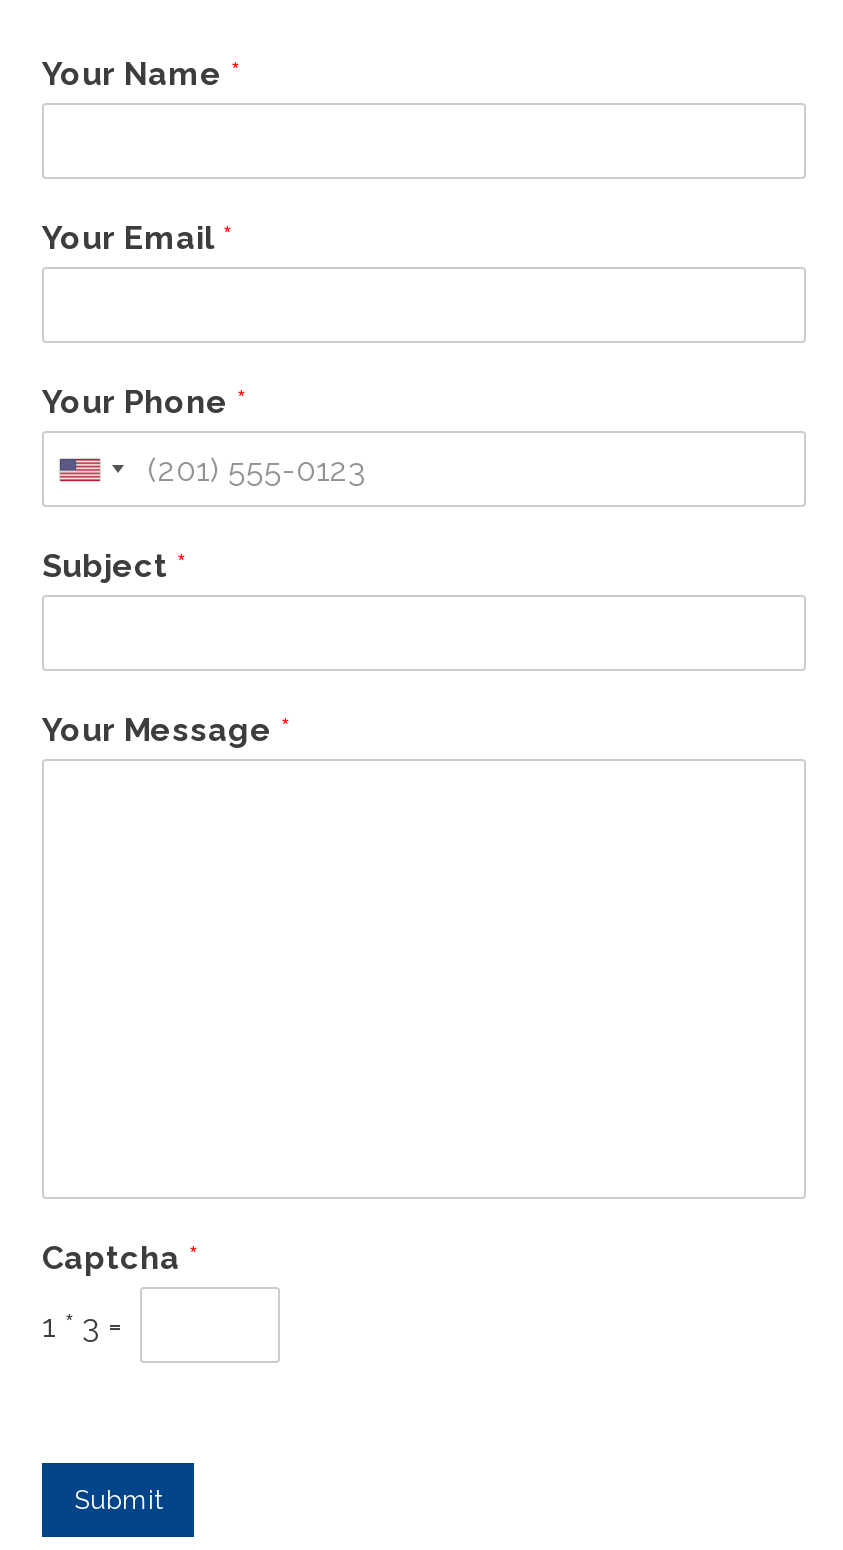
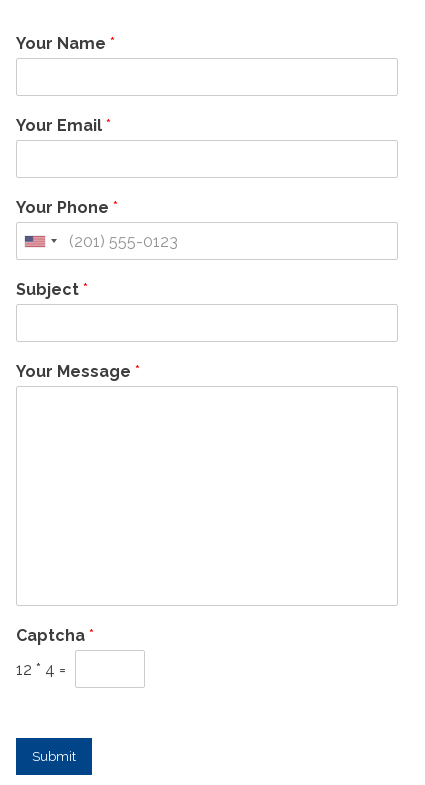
- 1 * 3 =
+ 12 * 4 =
